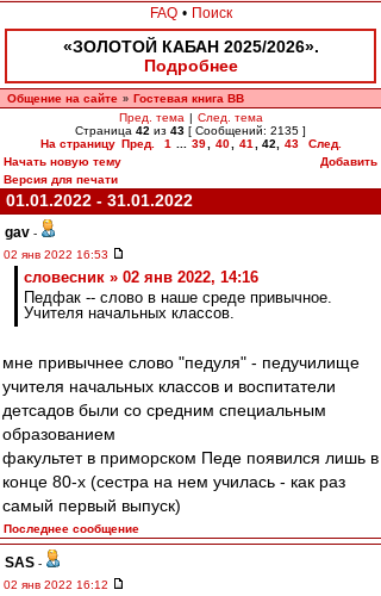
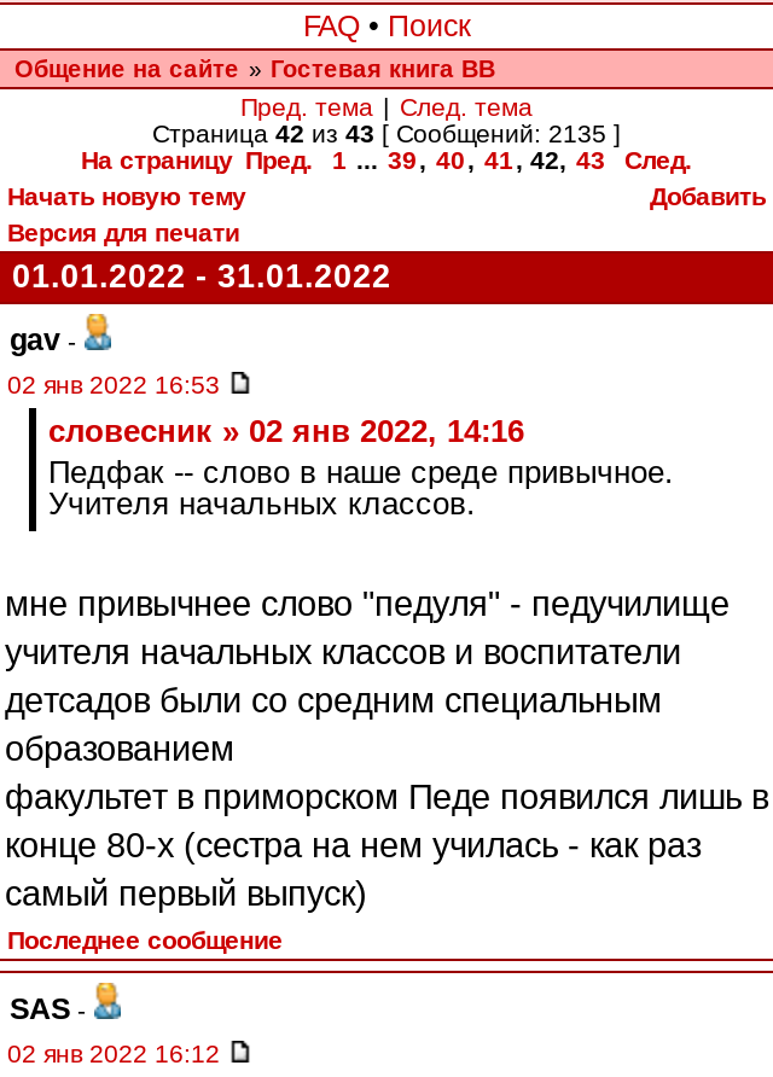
- «ЗОЛОТОЙ КАБАН 2025/2026».
- Подробнее
